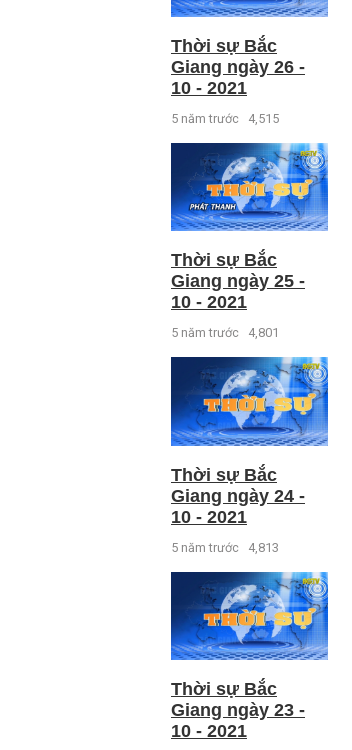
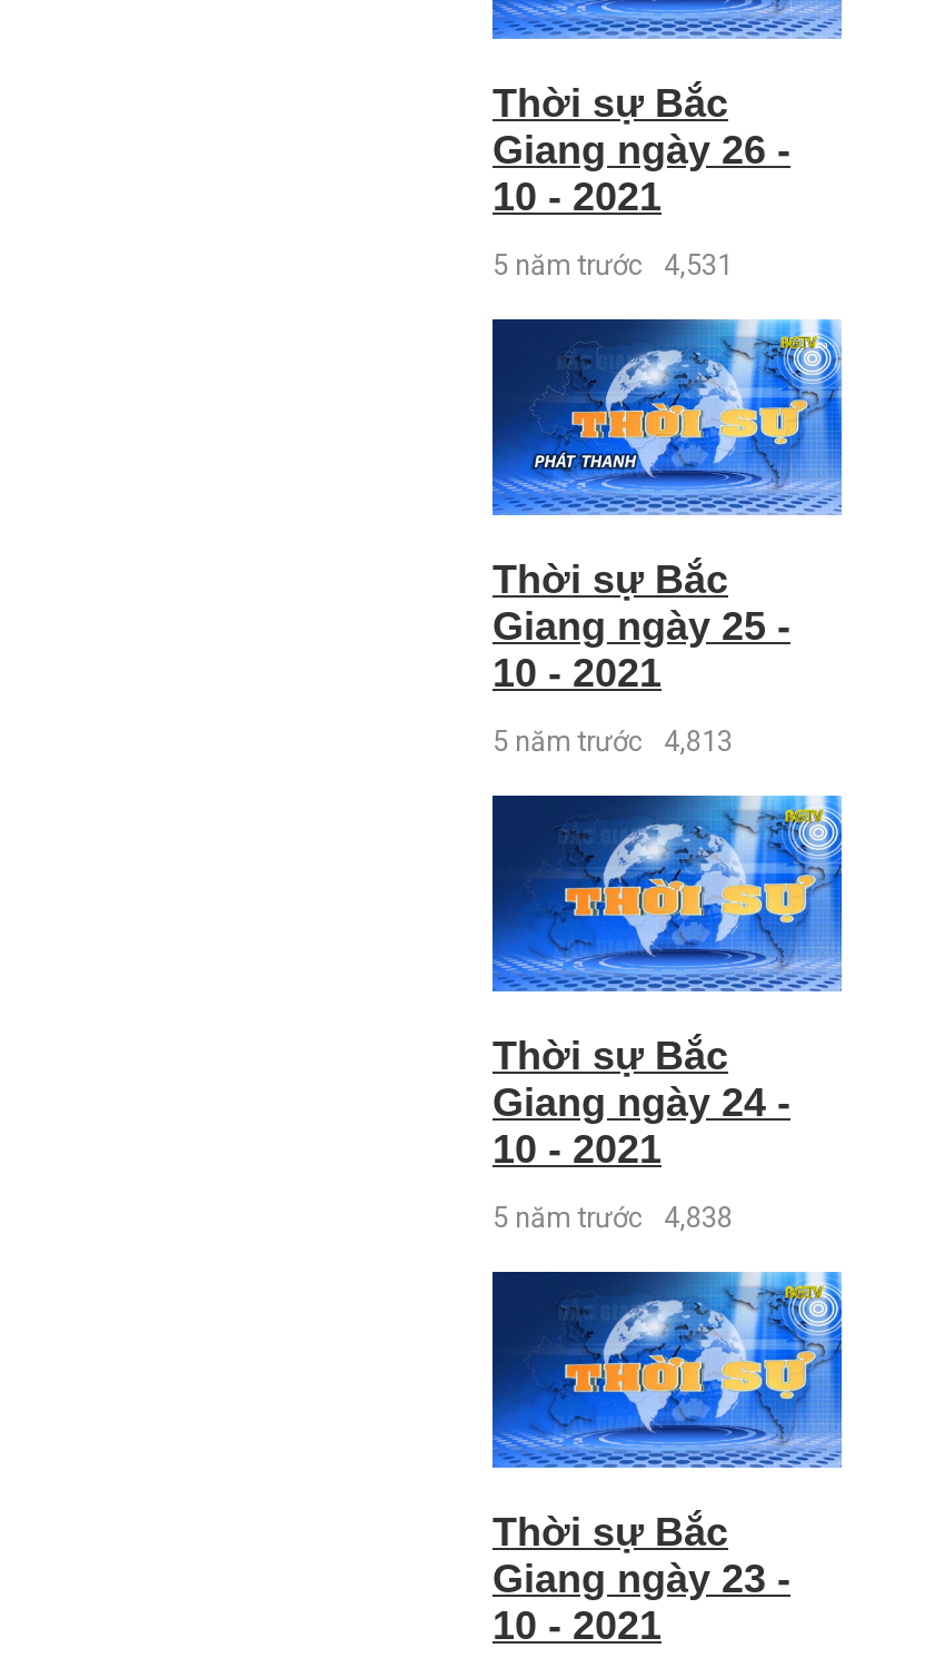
- 5 năm trước 4,515
+ 5 năm trước 4,531

- 5 năm trước 4,801
+ 5 năm trước 4,813

- 5 năm trước 4,813
+ 5 năm trước 4,838
